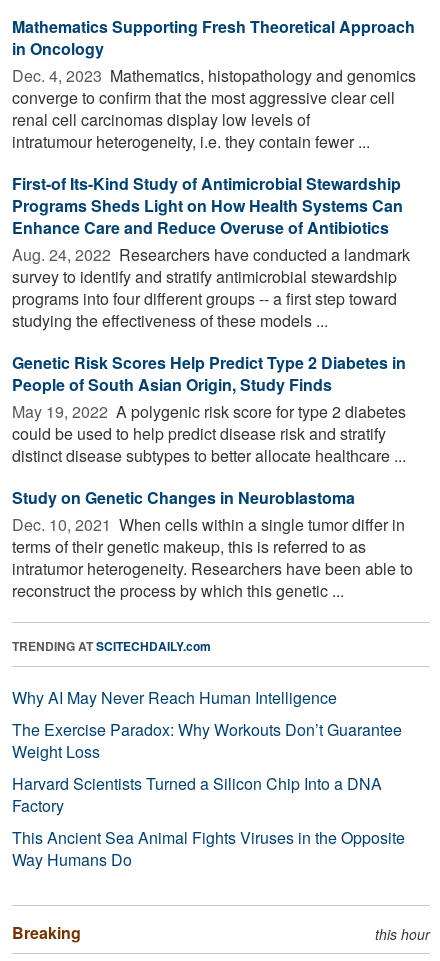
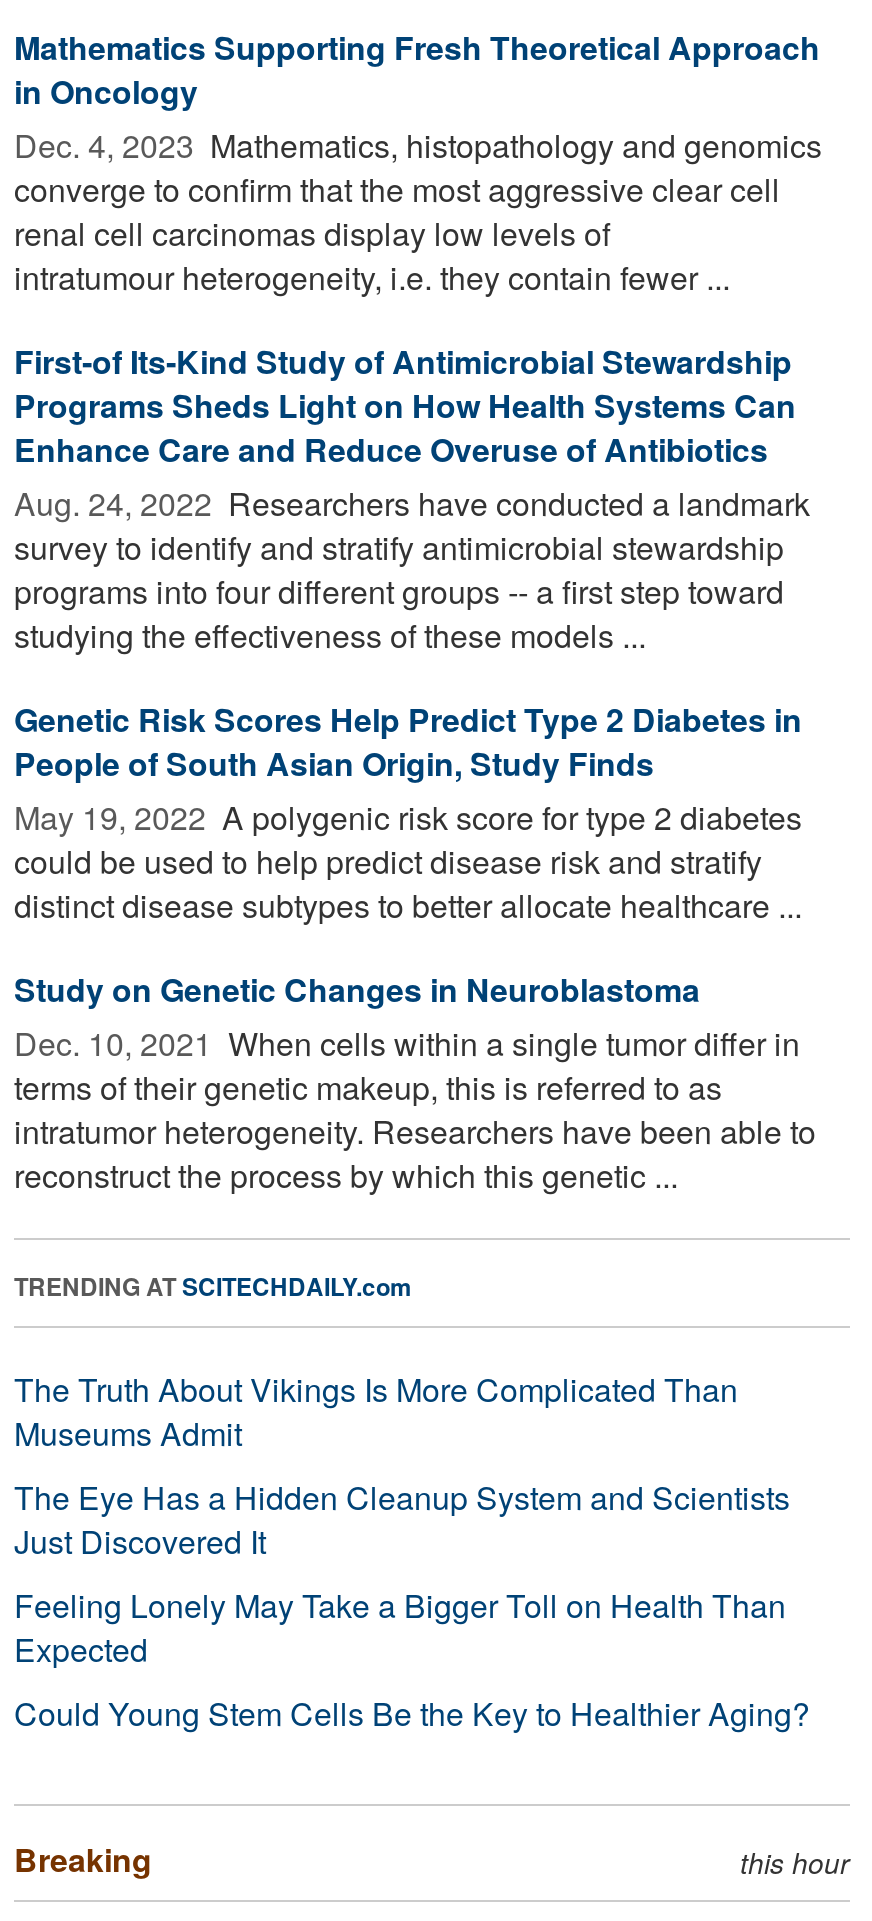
- Why AI May Never Reach Human Intelligence
- The Exercise Paradox: Why Workouts Don’t Guarantee
- Weight Loss
- Harvard Scientists Turned a Silicon Chip Into a DNA
- Factory
- This Ancient Sea Animal Fights Viruses in the Opposite
- Way Humans Do
+ The Truth About Vikings Is More Complicated Than
+ Museums Admit
+ The Eye Has a Hidden Cleanup System and Scientists
+ Just Discovered It
+ Feeling Lonely May Take a Bigger Toll on Health Than
+ Expected
+ Could Young Stem Cells Be the Key to Healthier Aging?
